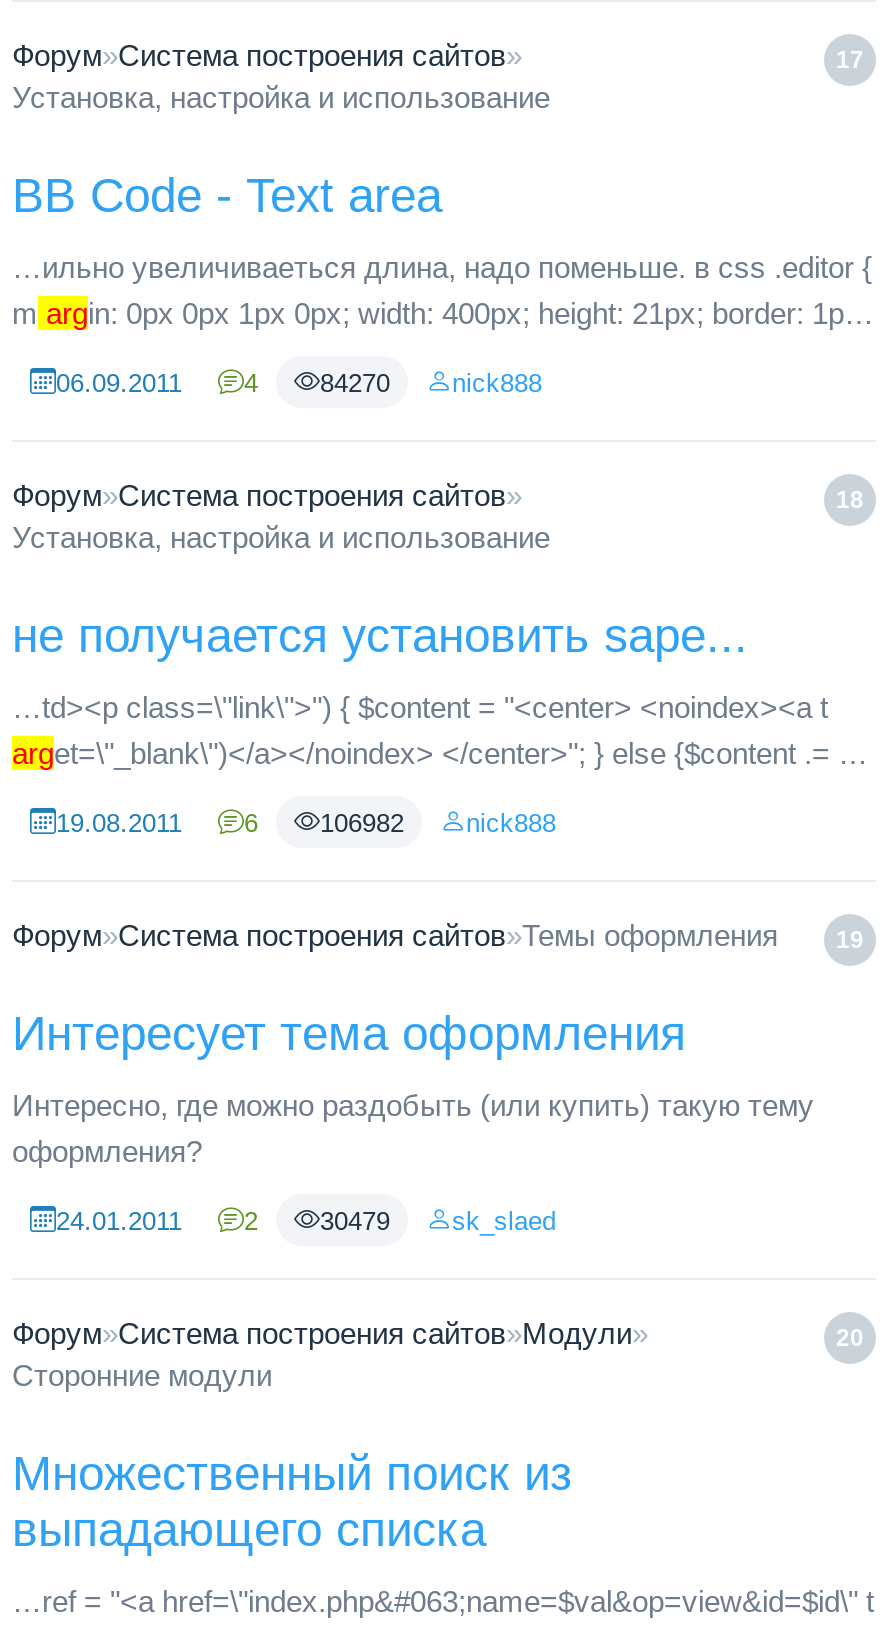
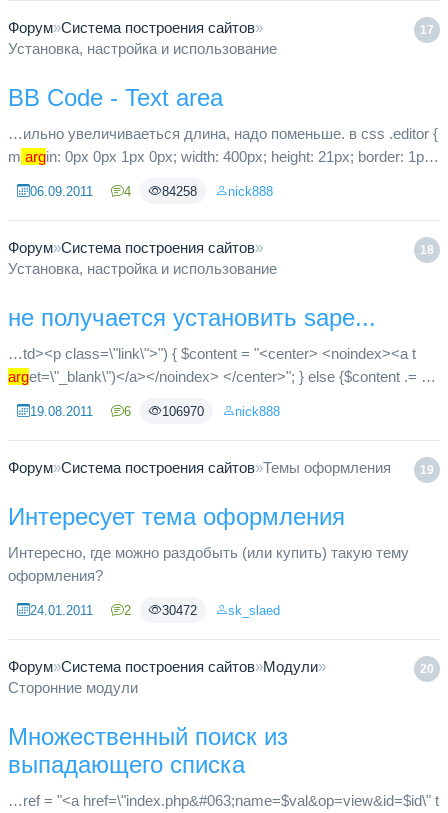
- 84270
+ 84258

- 106982
+ 106970

- 30479
+ 30472
